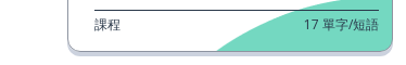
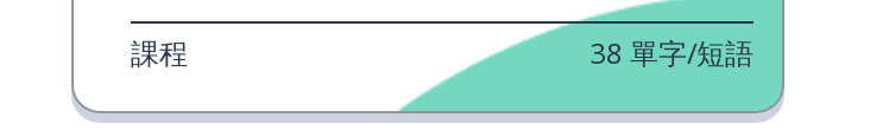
- 17 單字/短語
+ 38 單字/短語
